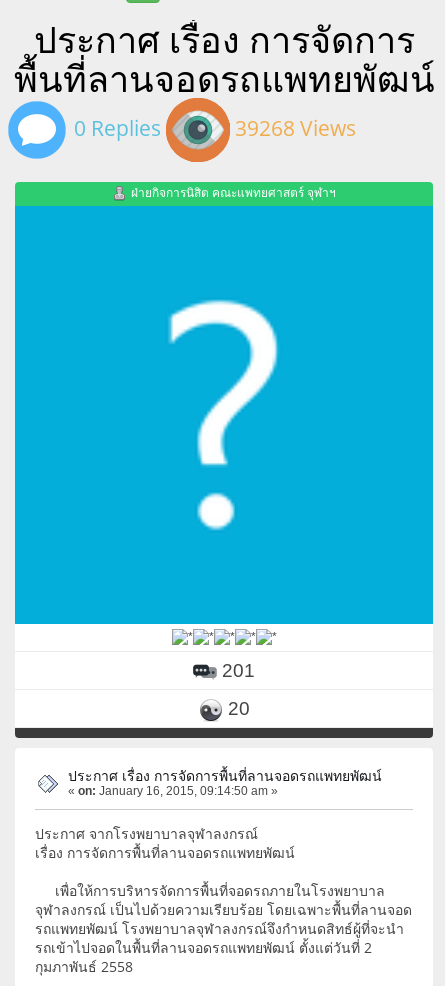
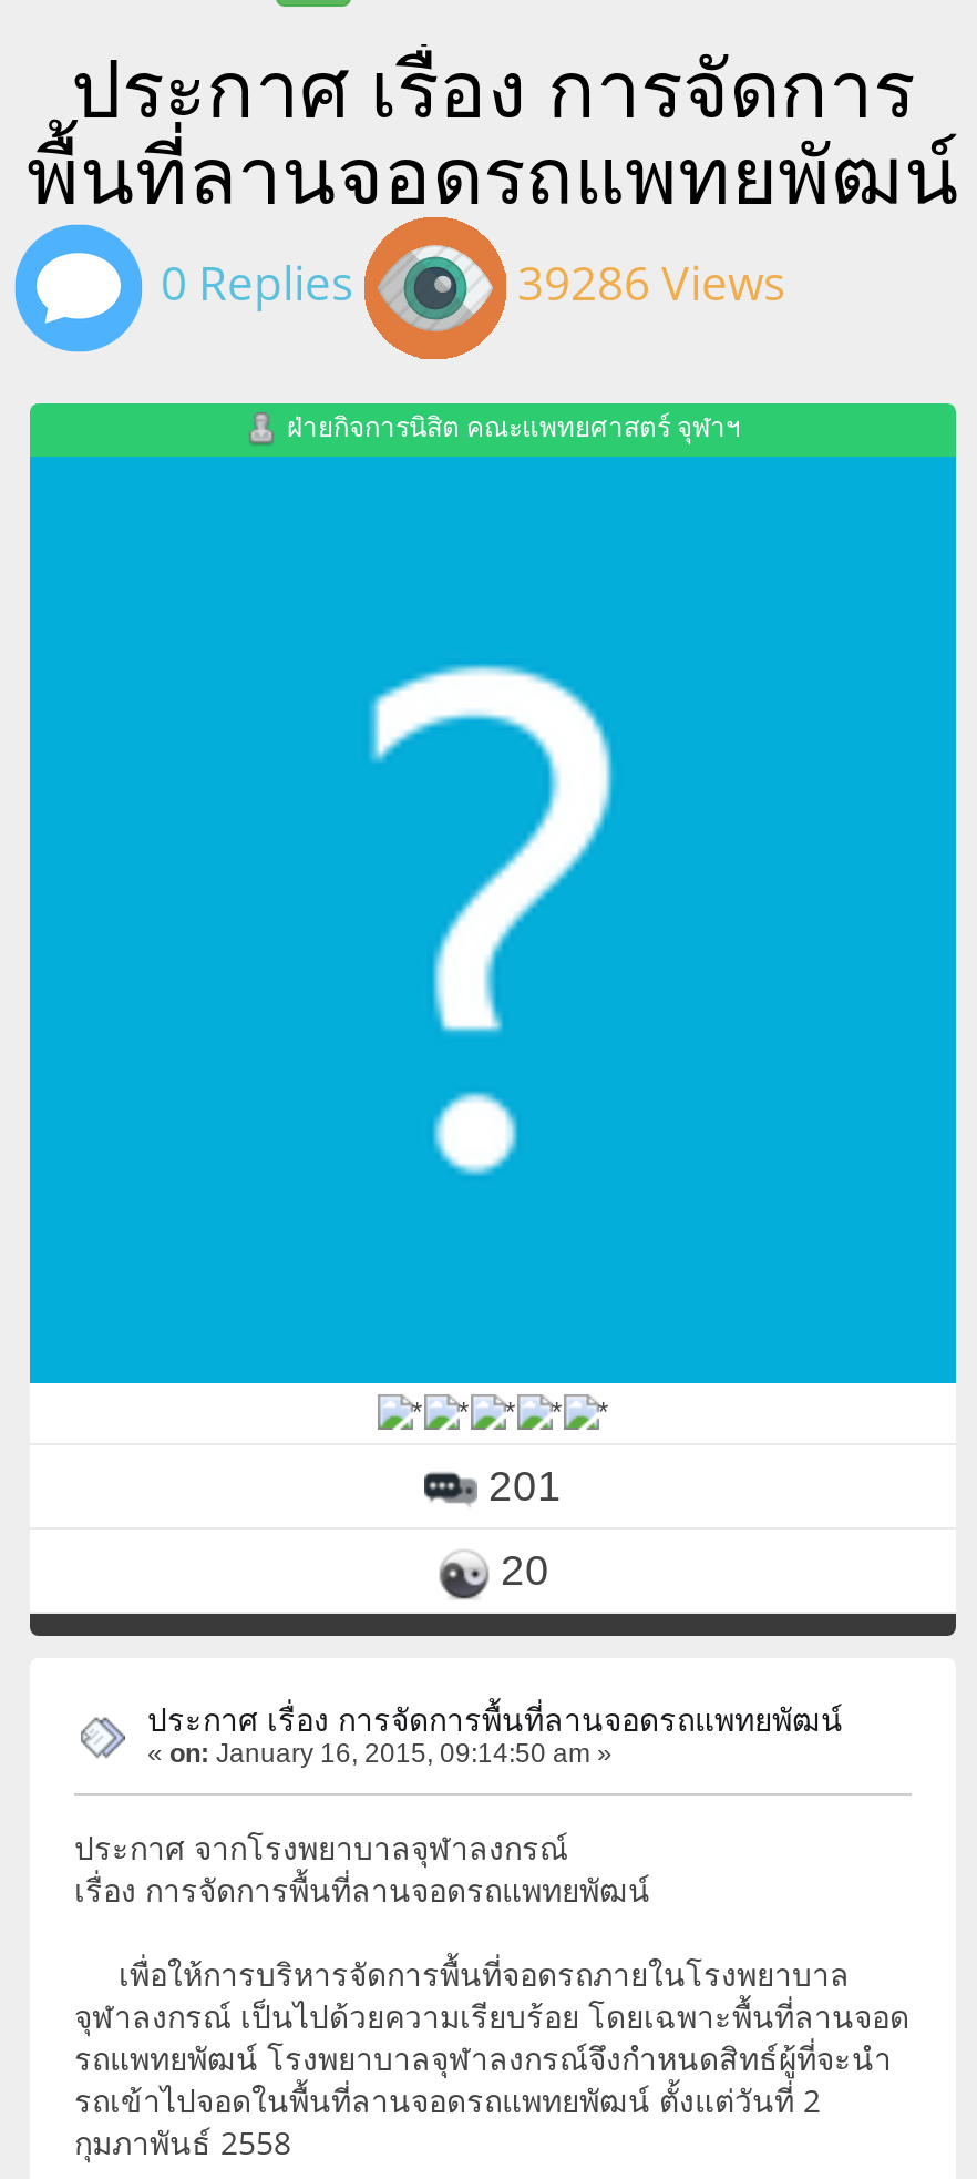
- 39268 Views
+ 39286 Views
